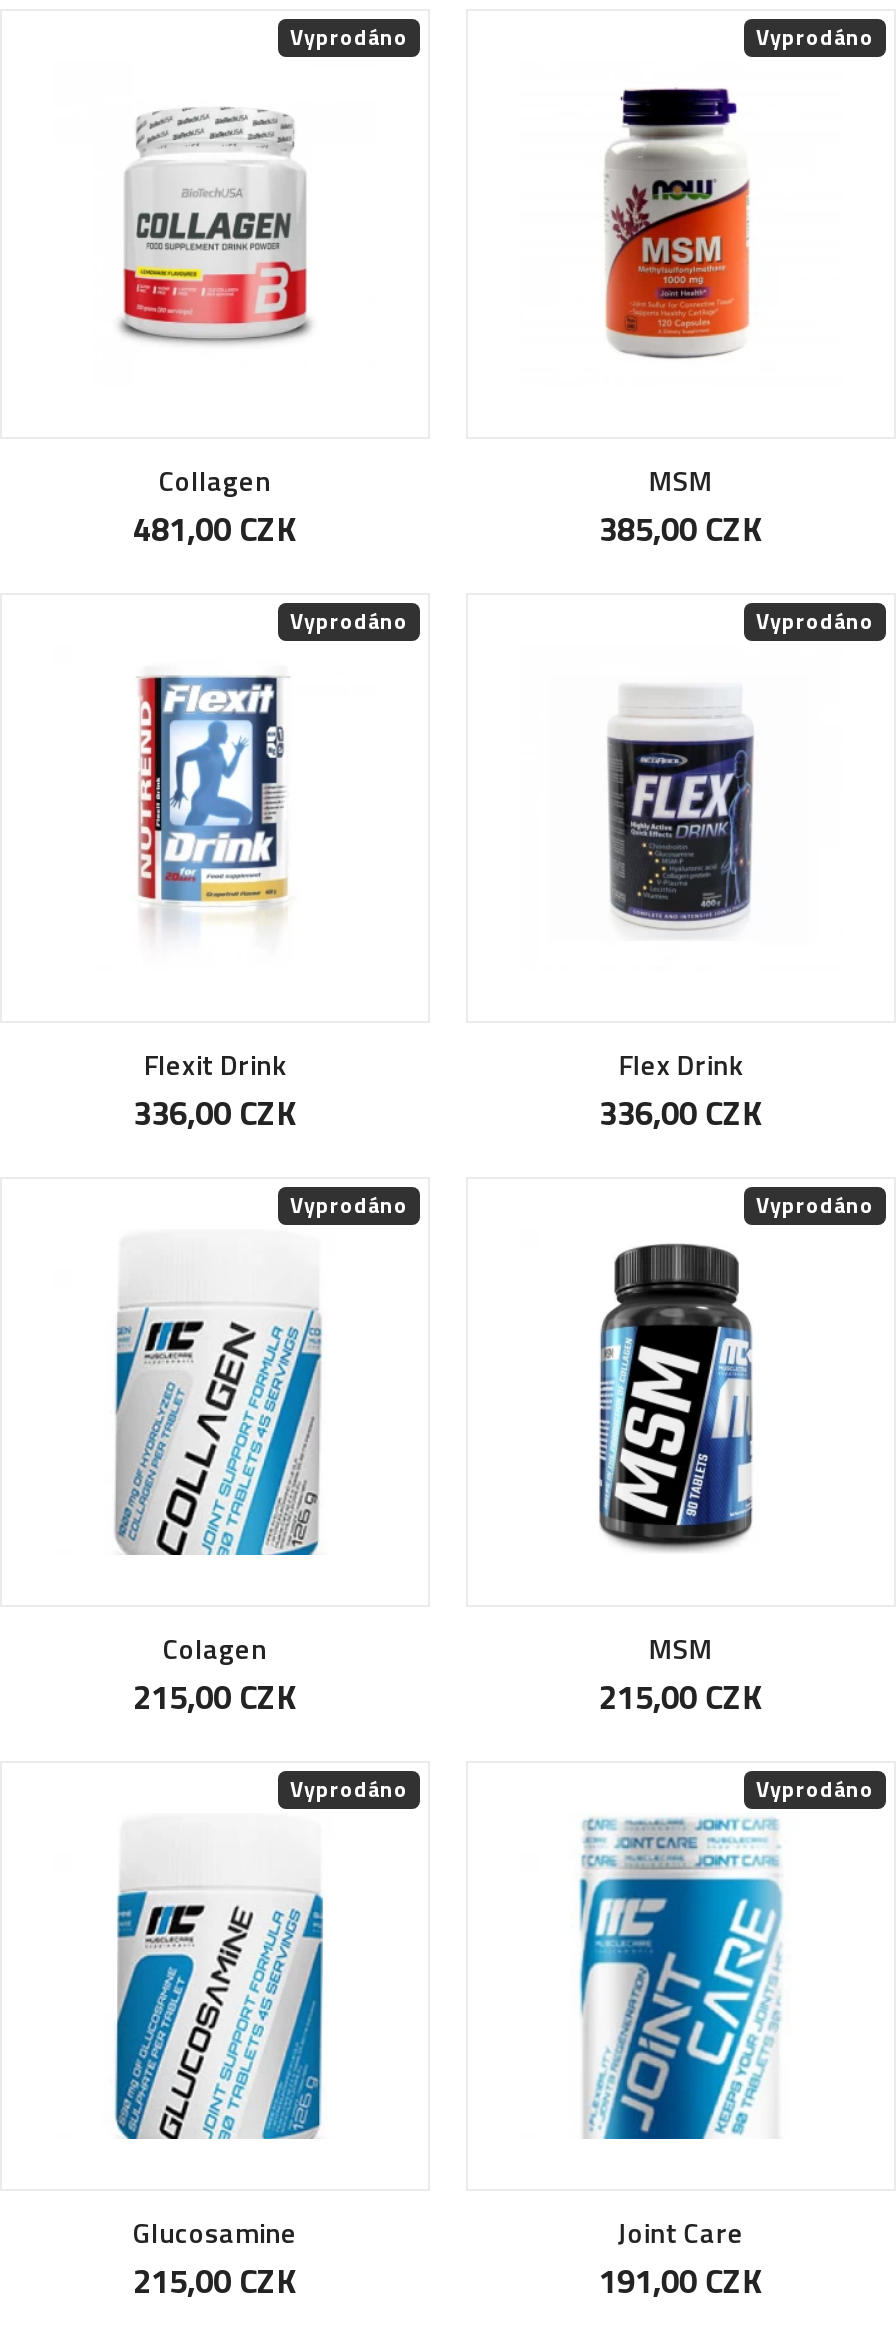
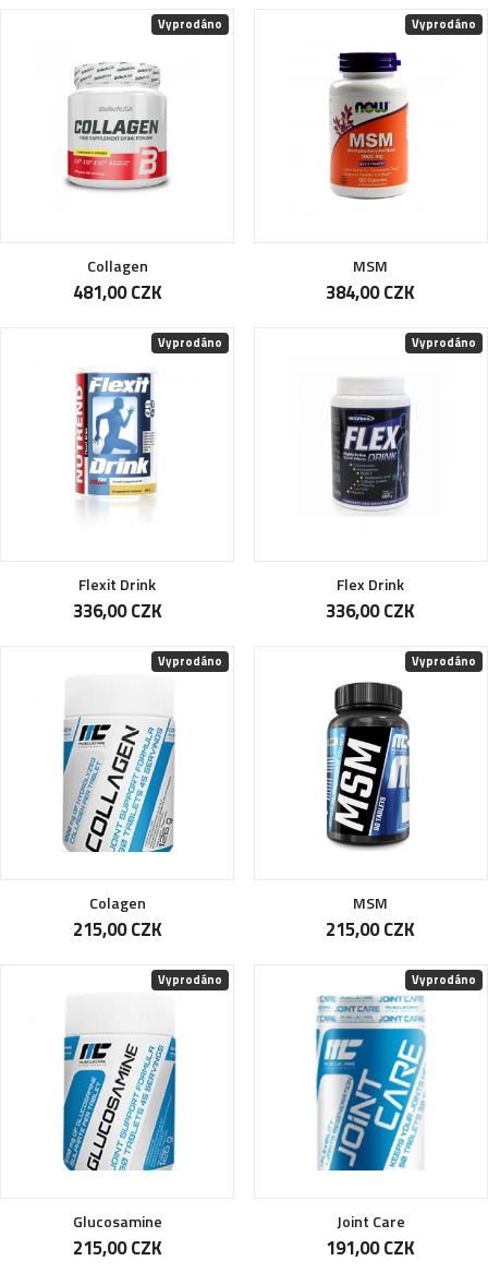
- 385,00 CZK
+ 384,00 CZK
